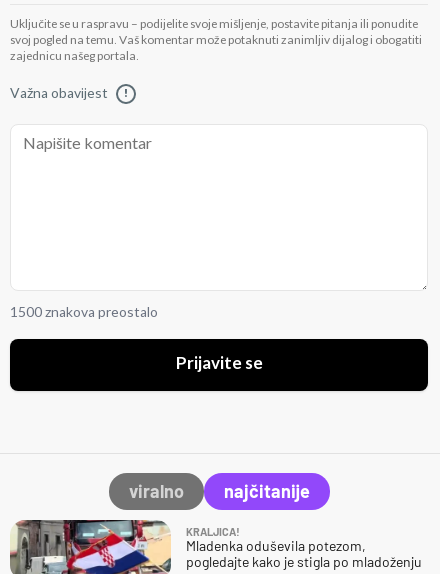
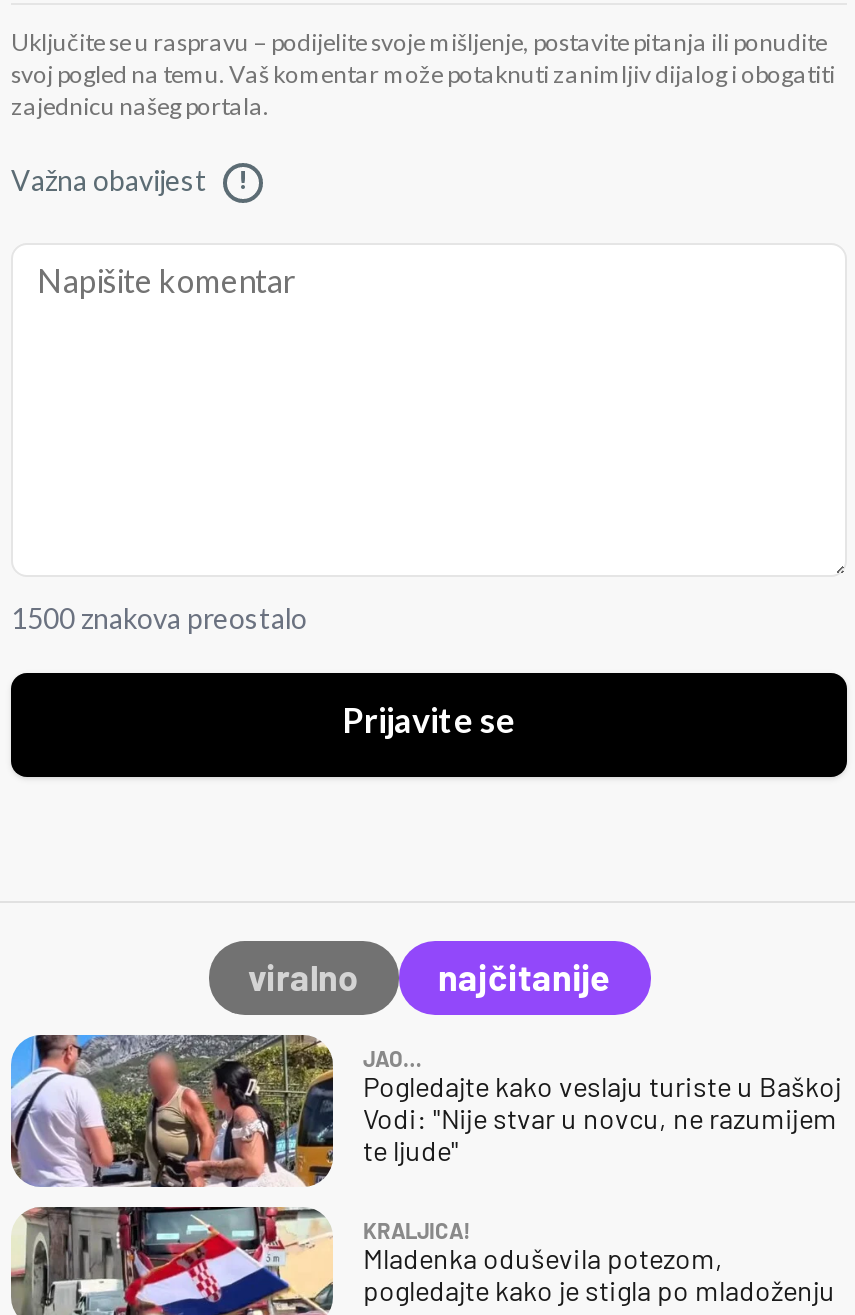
+ [image]
+ JAO…
+ Pogledajte kako veslaju turiste u Baškoj
+ Vodi: "Nije stvar u novcu, ne razumijem
+ te ljude"
